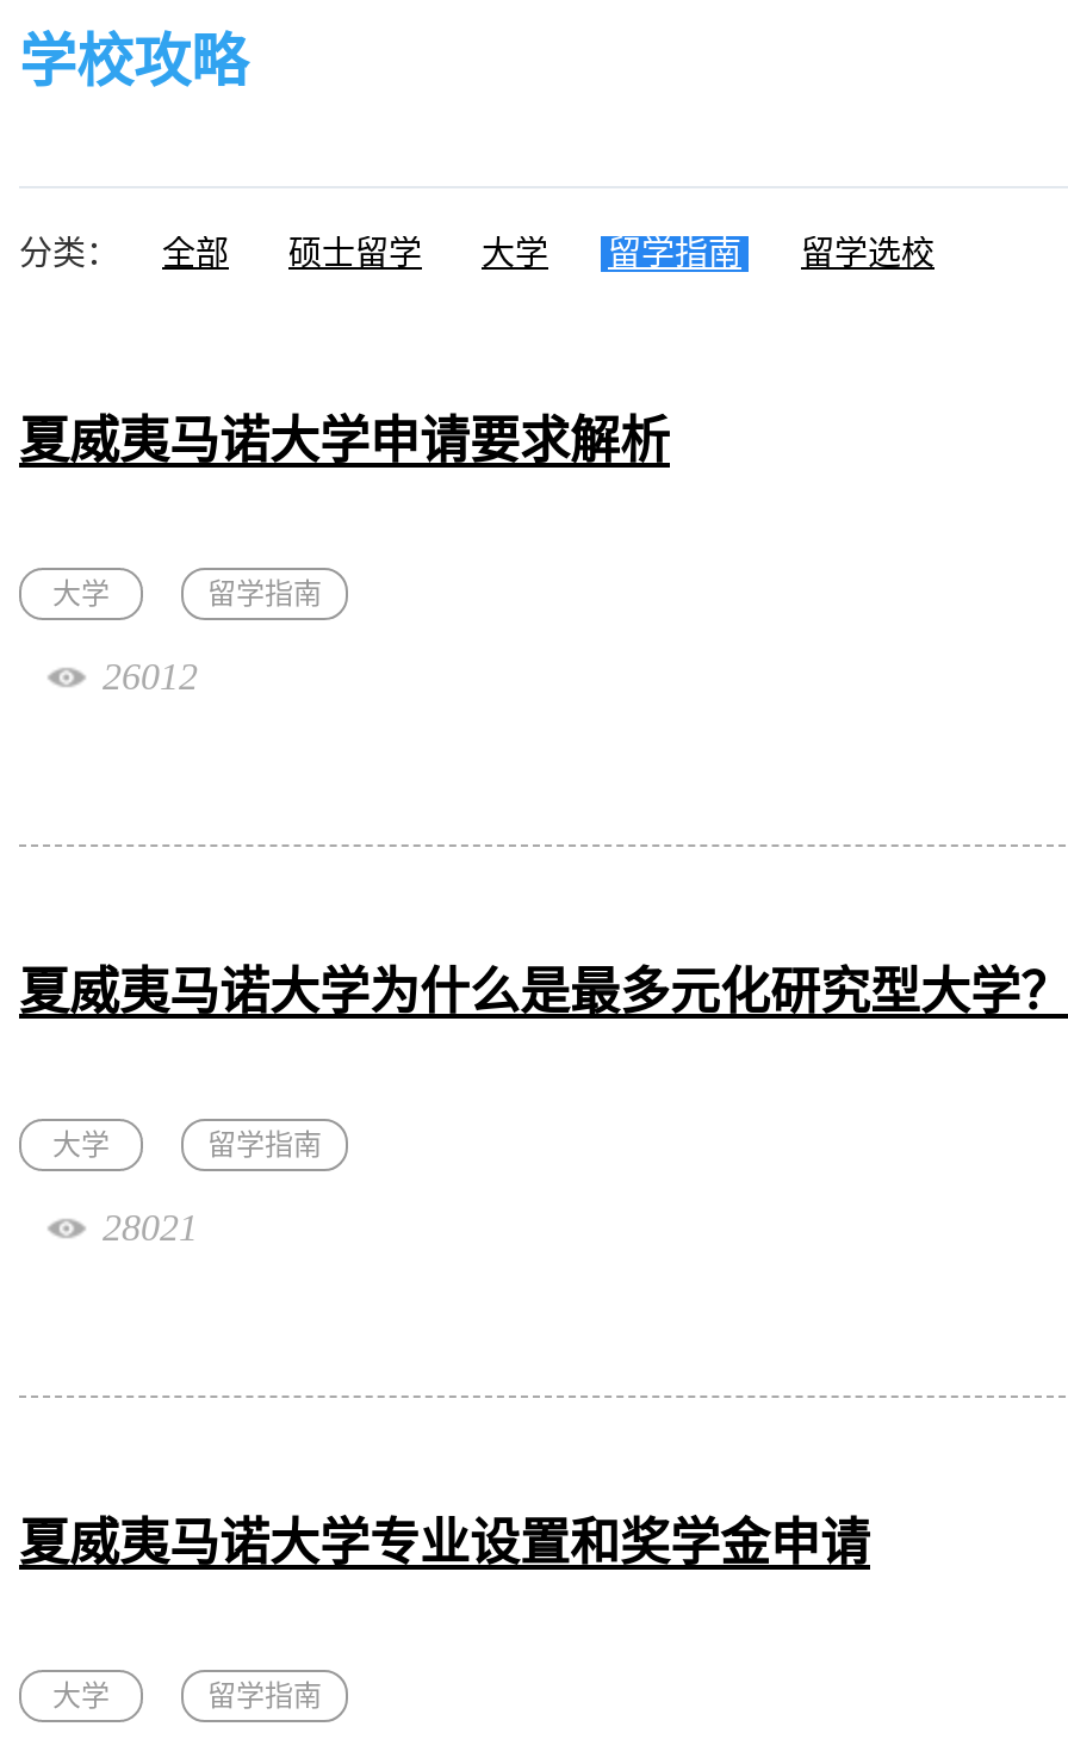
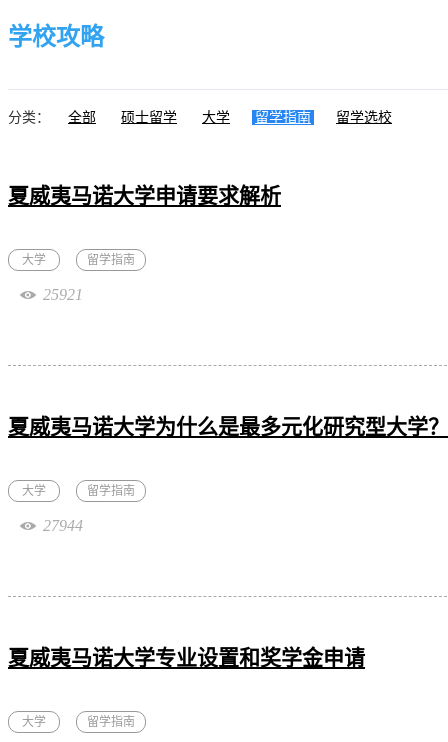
- 26012
+ 25921

- 28021
+ 27944
